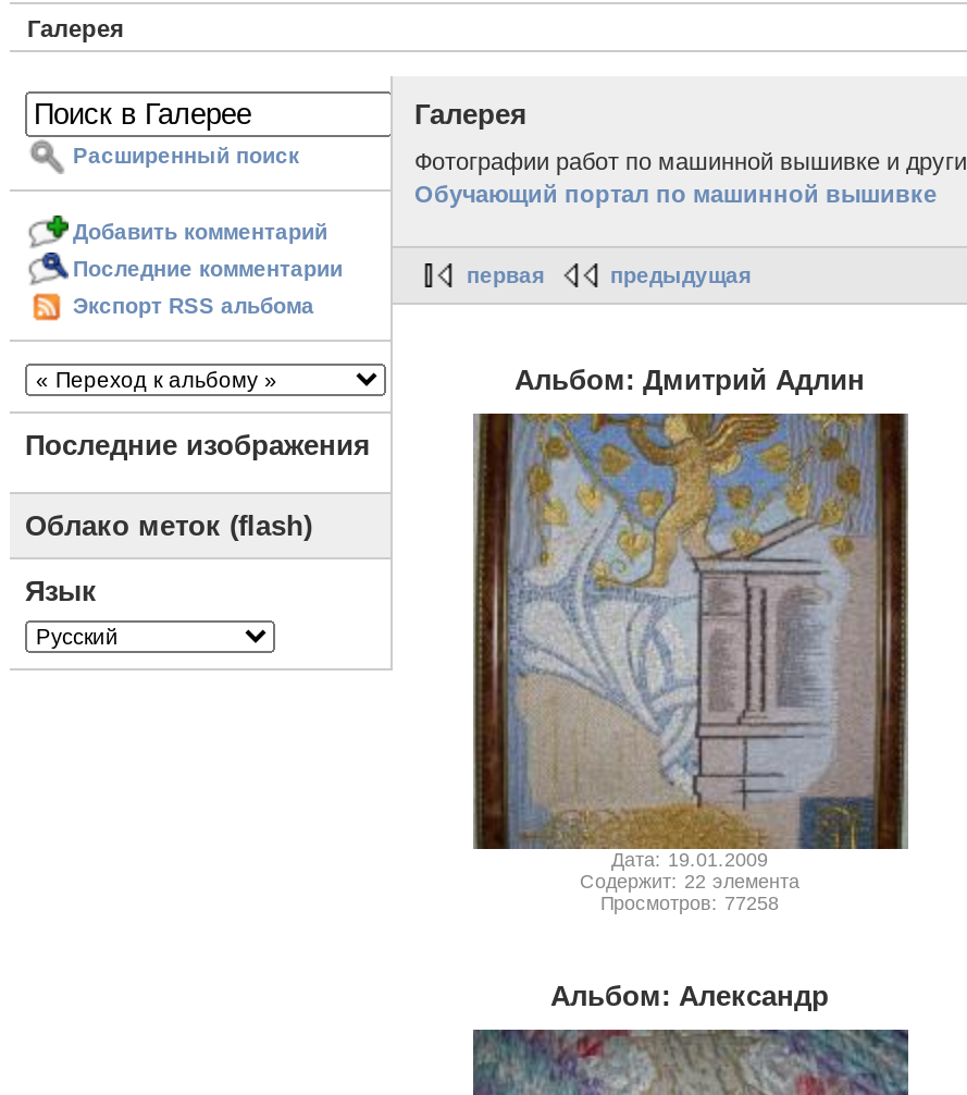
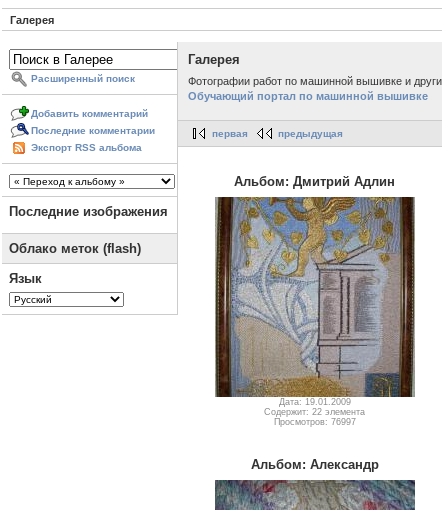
- Просмотров: 77258
+ Просмотров: 76997
